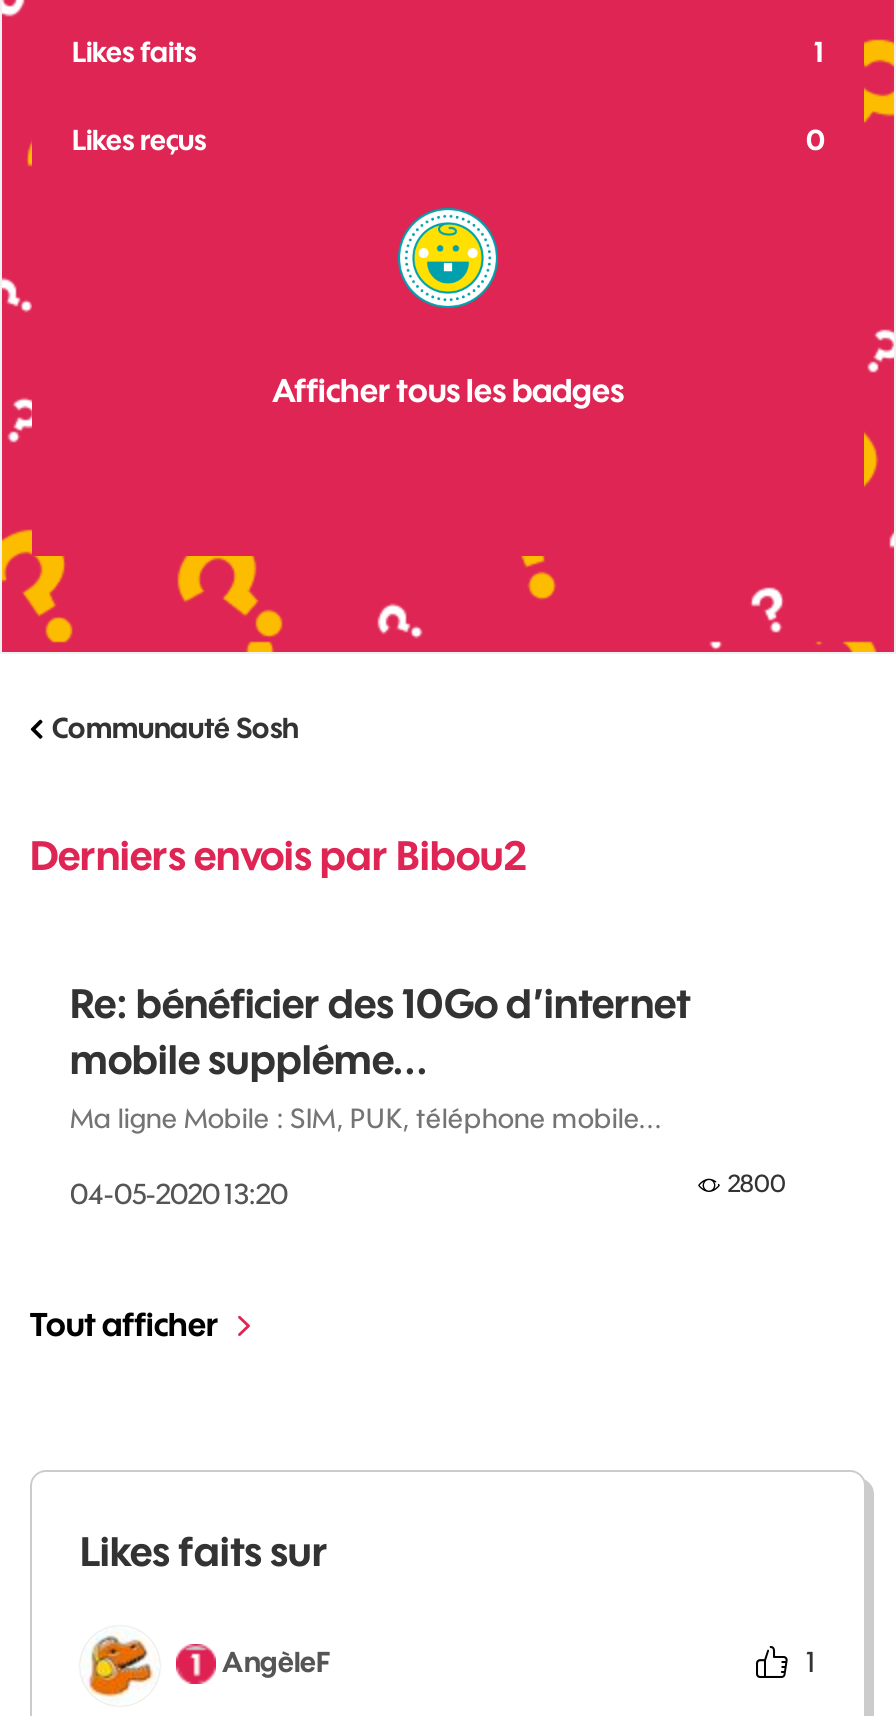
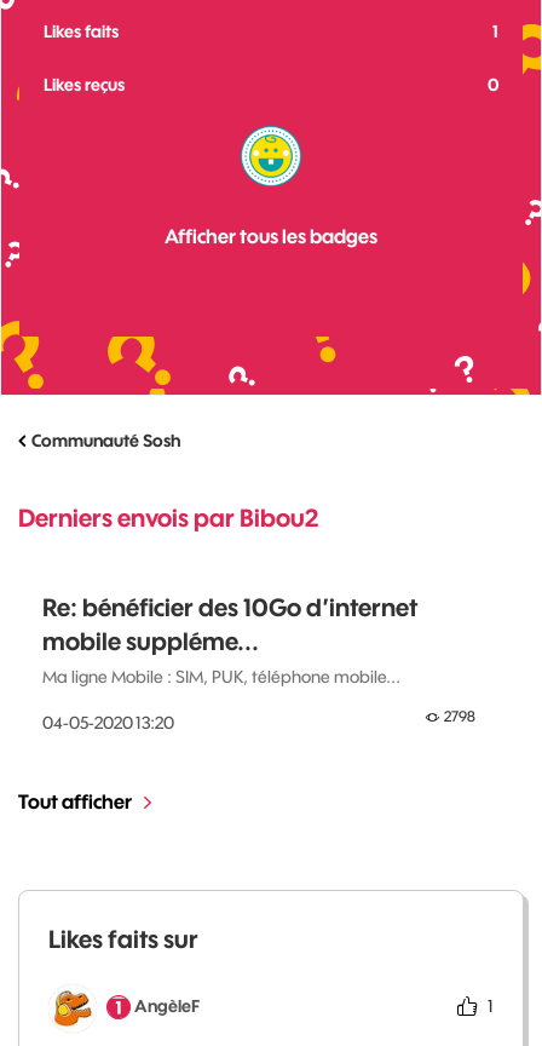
- 2800
+ 2798
